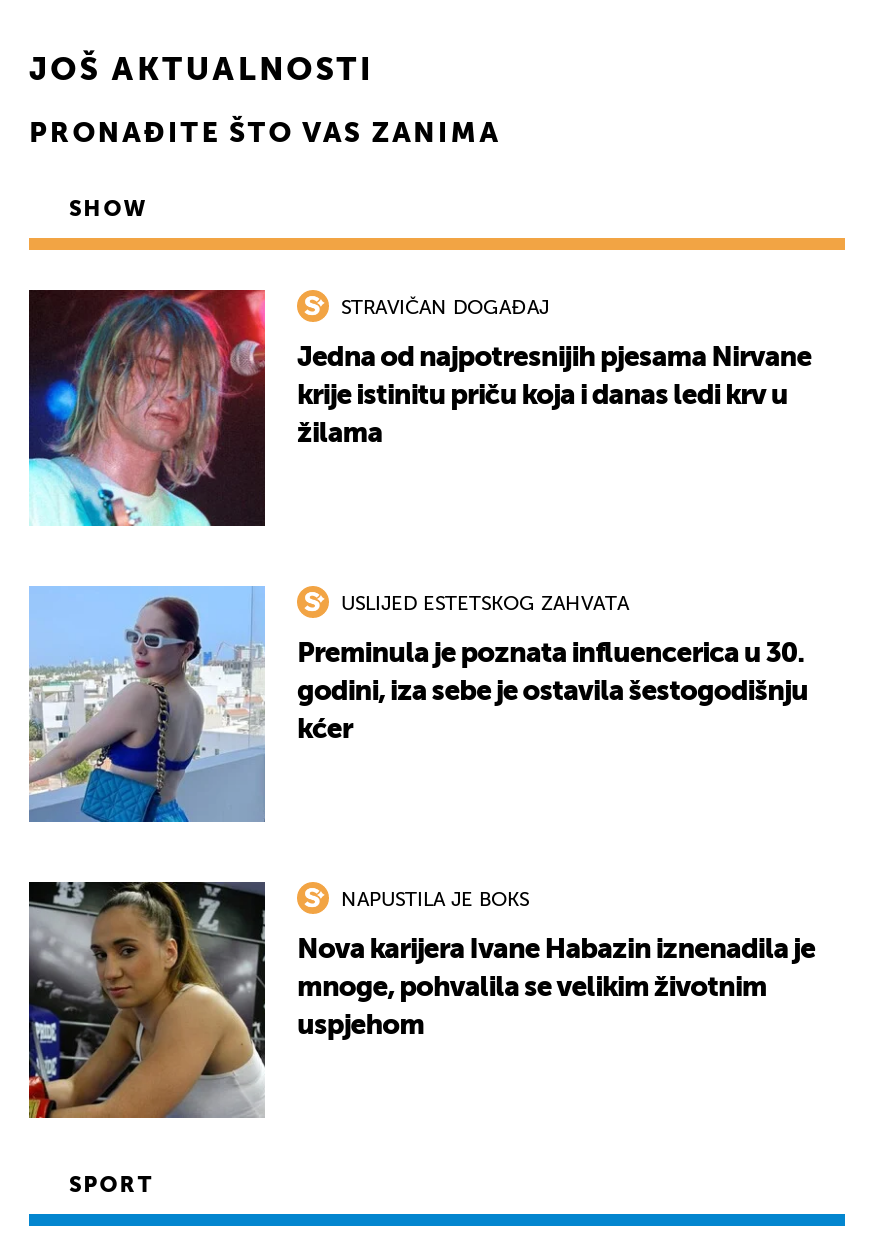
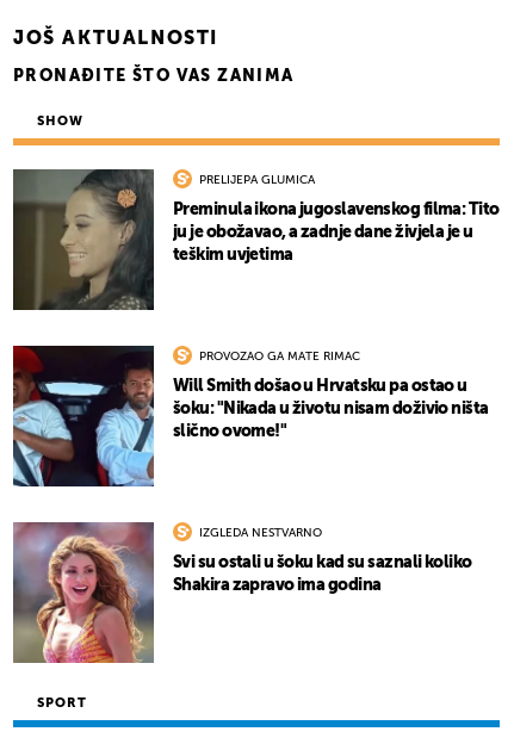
- [image]
- Jedna od najpotresnijih pjesama Nirvane
- krije istinitu priču koja i danas ledi krv u
- žilama
+ [image]
+ Preminula ikona jugoslavenskog filma: Tito
+ ju je obožavao, a zadnje dane živjela je u
+ teškim uvjetima

- STRAVIČAN DOGAĐAJ
+ PRELIJEPA GLUMICA

- [image]
- Preminula je poznata influencerica u 30.
- godini, iza sebe je ostavila šestogodišnju
- kćer
+ [image]
+ Will Smith došao u Hrvatsku pa ostao u
+ šoku: "Nikada u životu nisam doživio ništa
+ slično ovome!"

- USLIJED ESTETSKOG ZAHVATA
+ PROVOZAO GA MATE RIMAC

- [image]
- Nova karijera Ivane Habazin iznenadila je
- mnoge, pohvalila se velikim životnim
- uspjehom
+ [image]
+ Svi su ostali u šoku kad su saznali koliko
+ Shakira zapravo ima godina

- NAPUSTILA JE BOKS
+ IZGLEDA NESTVARNO
